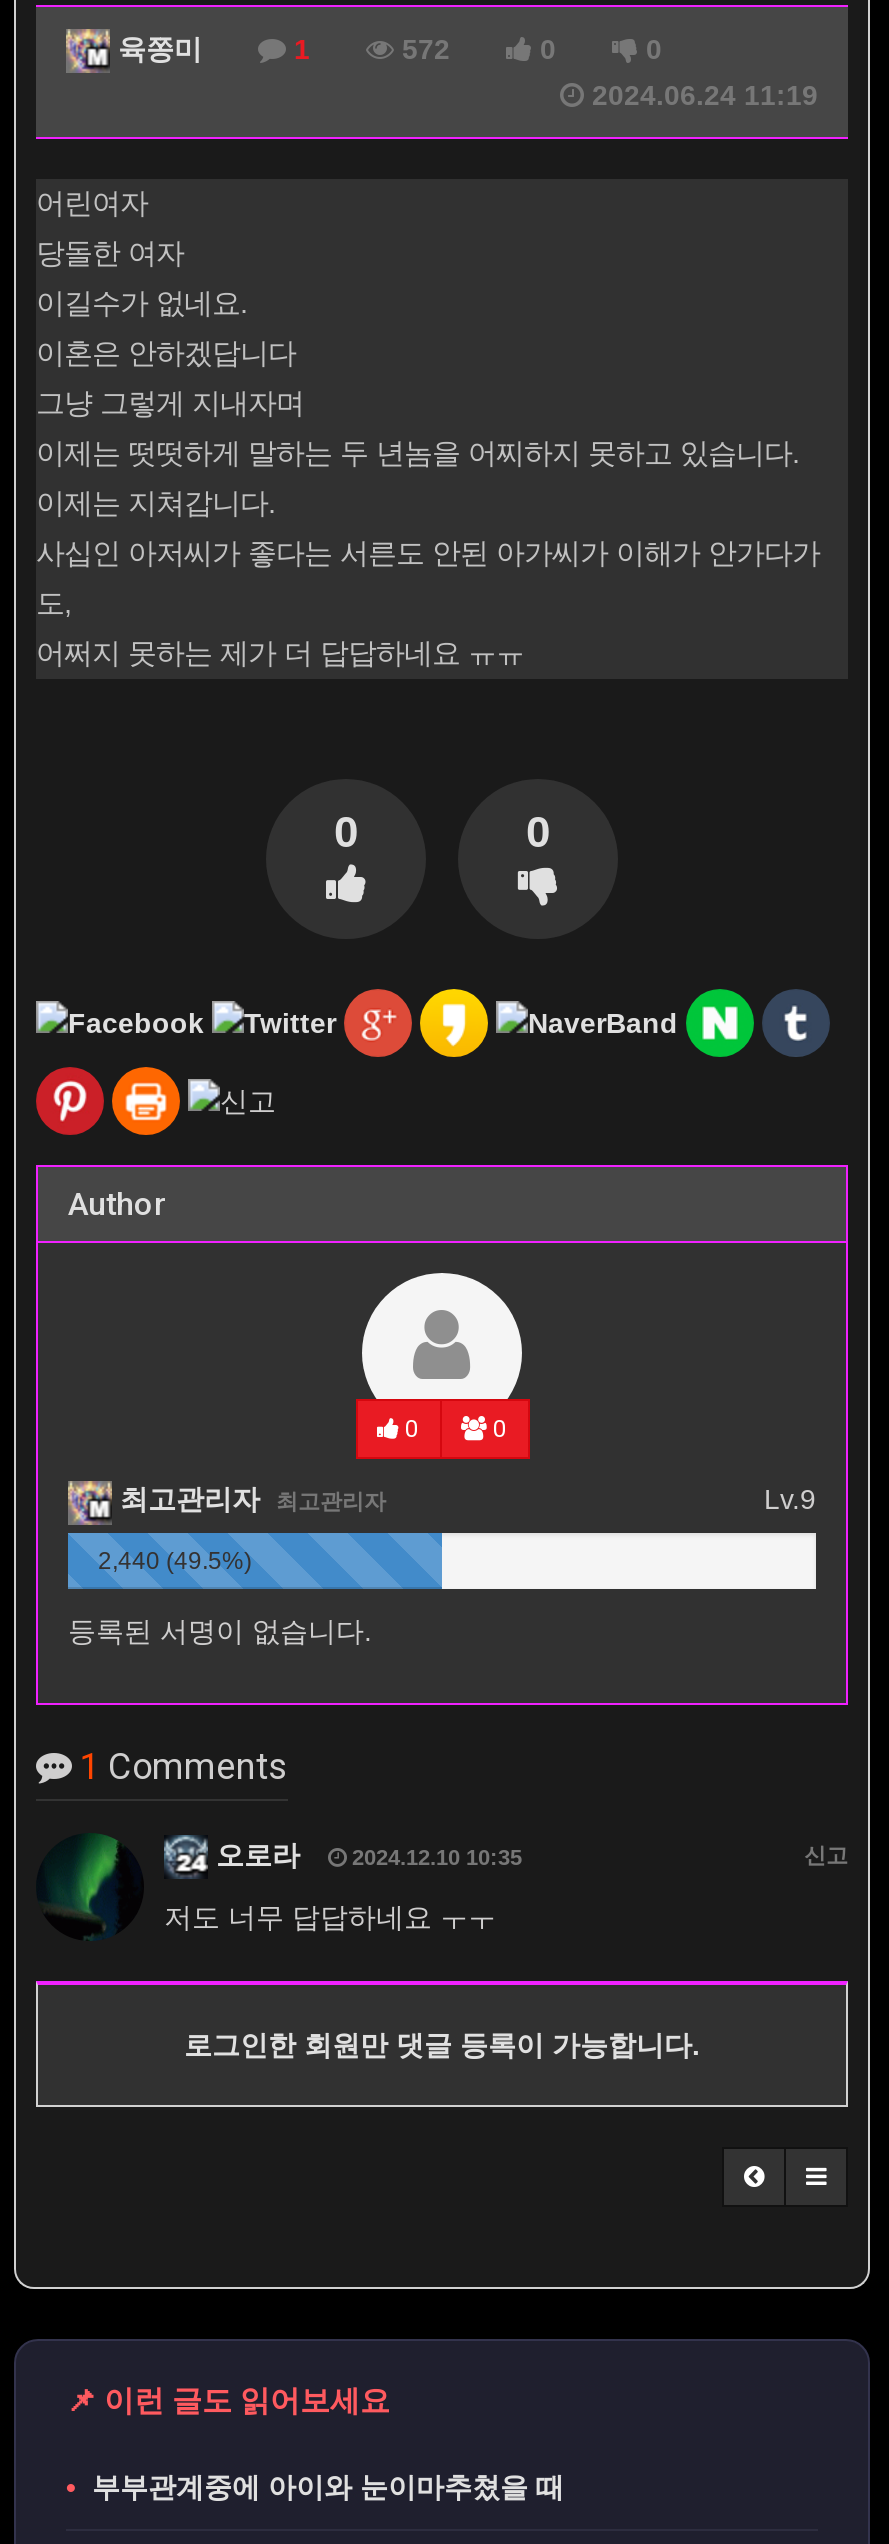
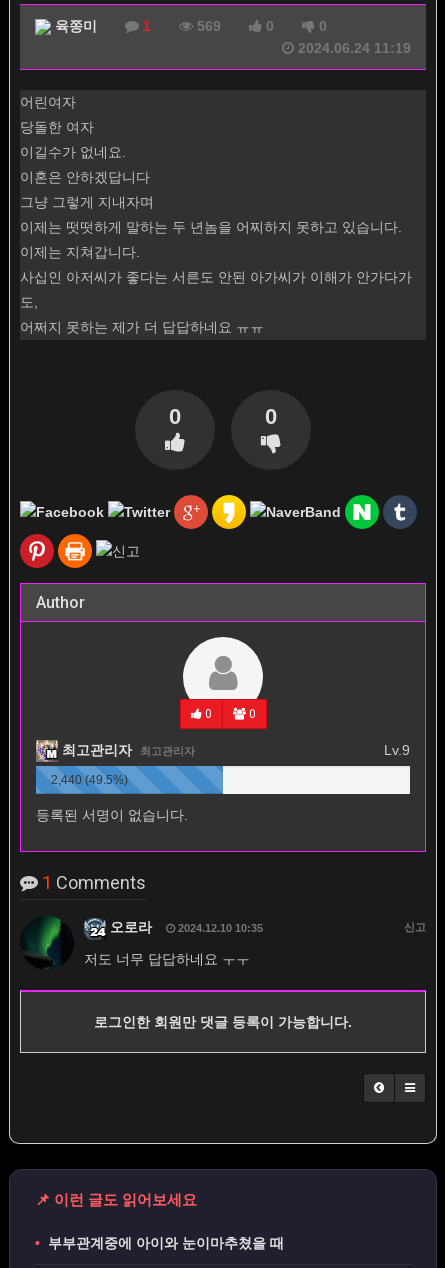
- 572
+ 569
